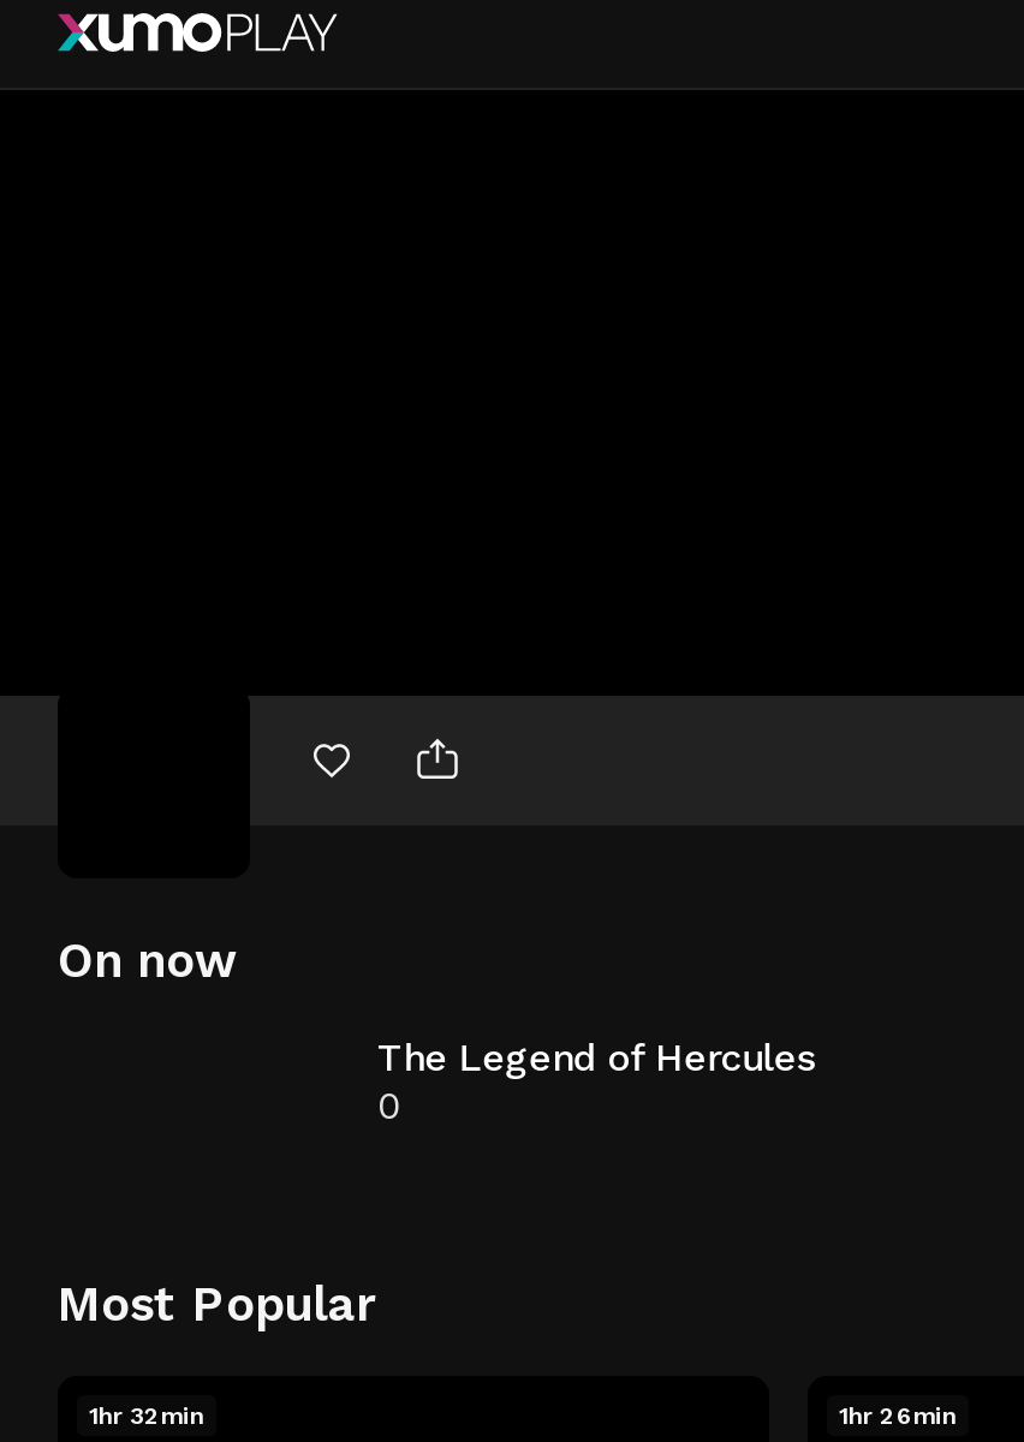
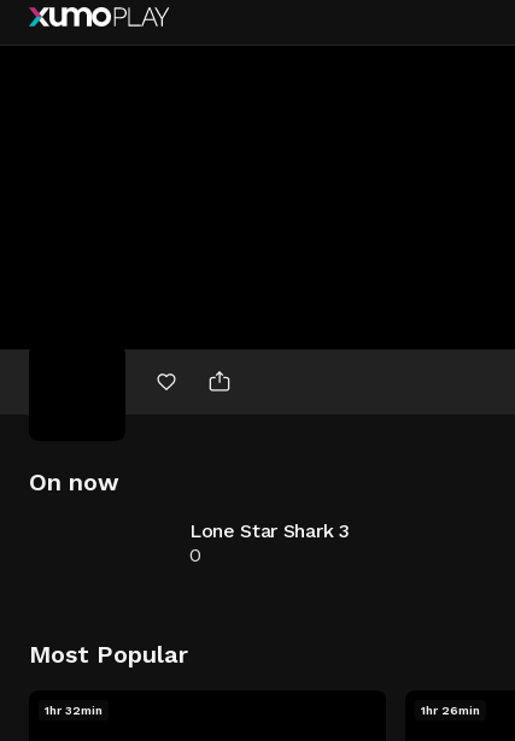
- The Legend of Hercules
+ Lone Star Shark 3
